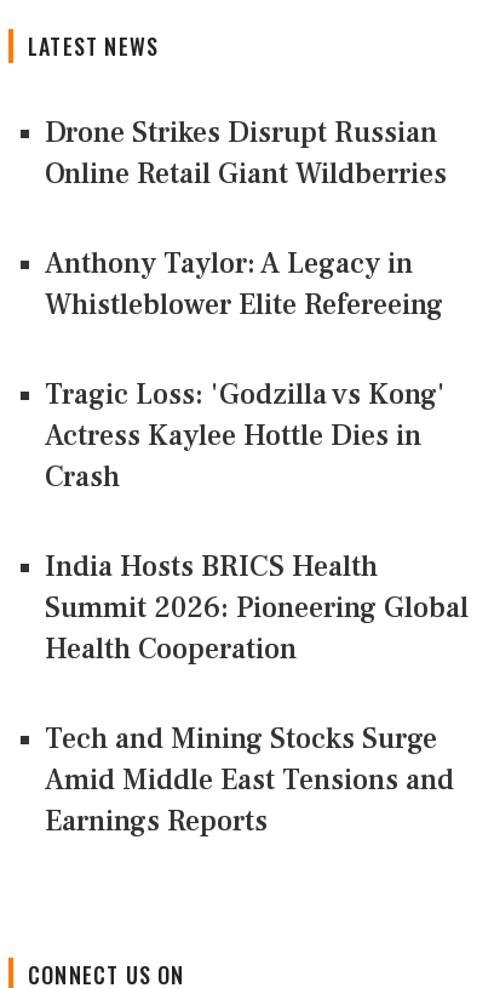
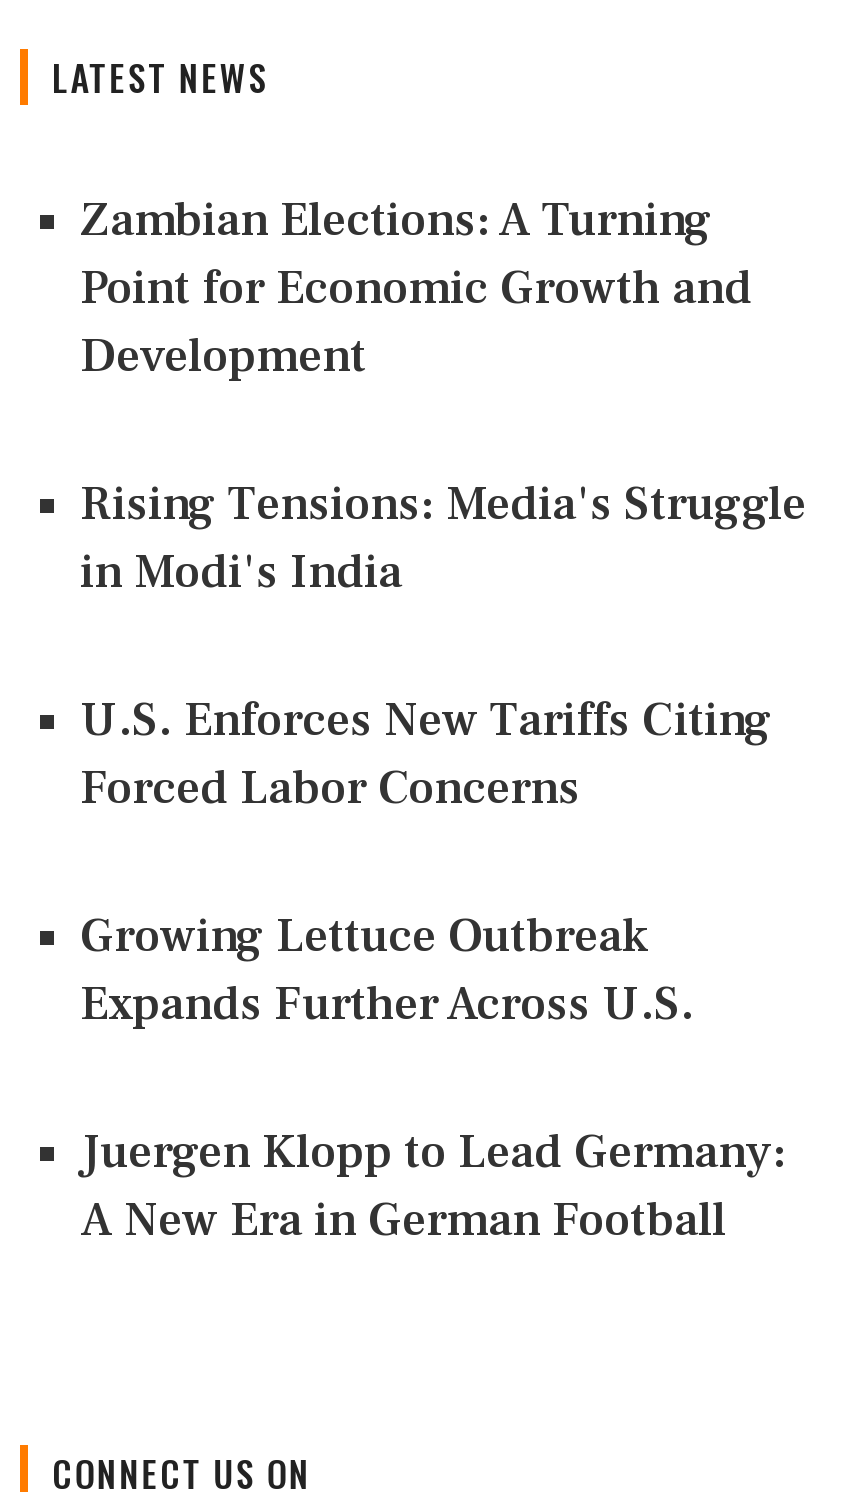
- Drone Strikes Disrupt Russian
- Online Retail Giant Wildberries
+ Zambian Elections: A Turning
+ Point for Economic Growth and
+ Development

- Anthony Taylor: A Legacy in
- Whistleblower Elite Refereeing
+ Rising Tensions: Media's Struggle
+ in Modi's India

- Tragic Loss: 'Godzilla vs Kong'
- Actress Kaylee Hottle Dies in
- Crash
+ U.S. Enforces New Tariffs Citing
+ Forced Labor Concerns

- India Hosts BRICS Health
- Summit 2026: Pioneering Global
- Health Cooperation
+ Growing Lettuce Outbreak
+ Expands Further Across U.S.

- Tech and Mining Stocks Surge
- Amid Middle East Tensions and
- Earnings Reports
+ Juergen Klopp to Lead Germany:
+ A New Era in German Football
